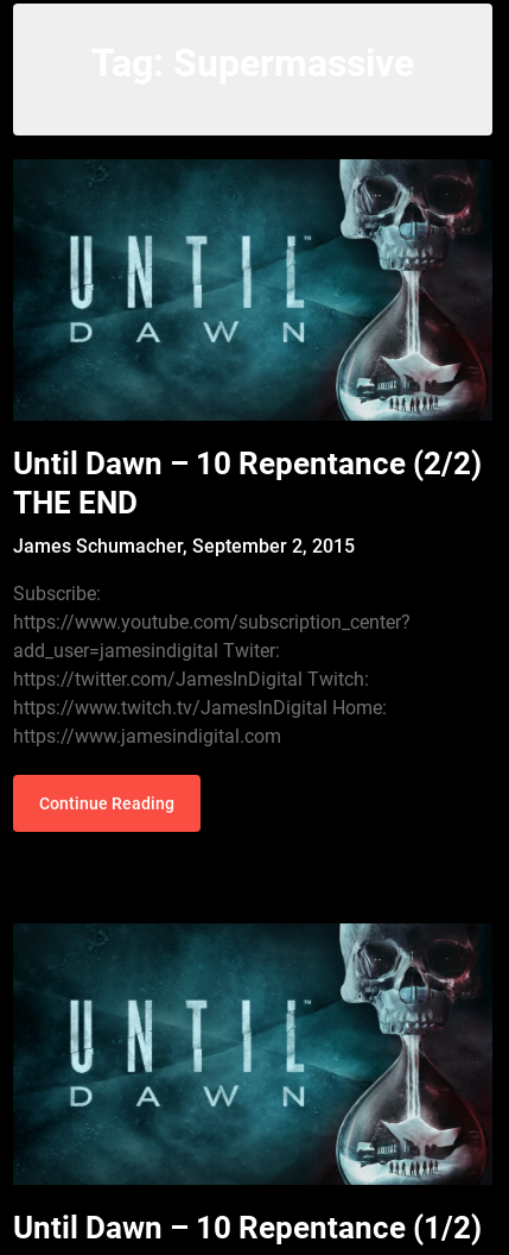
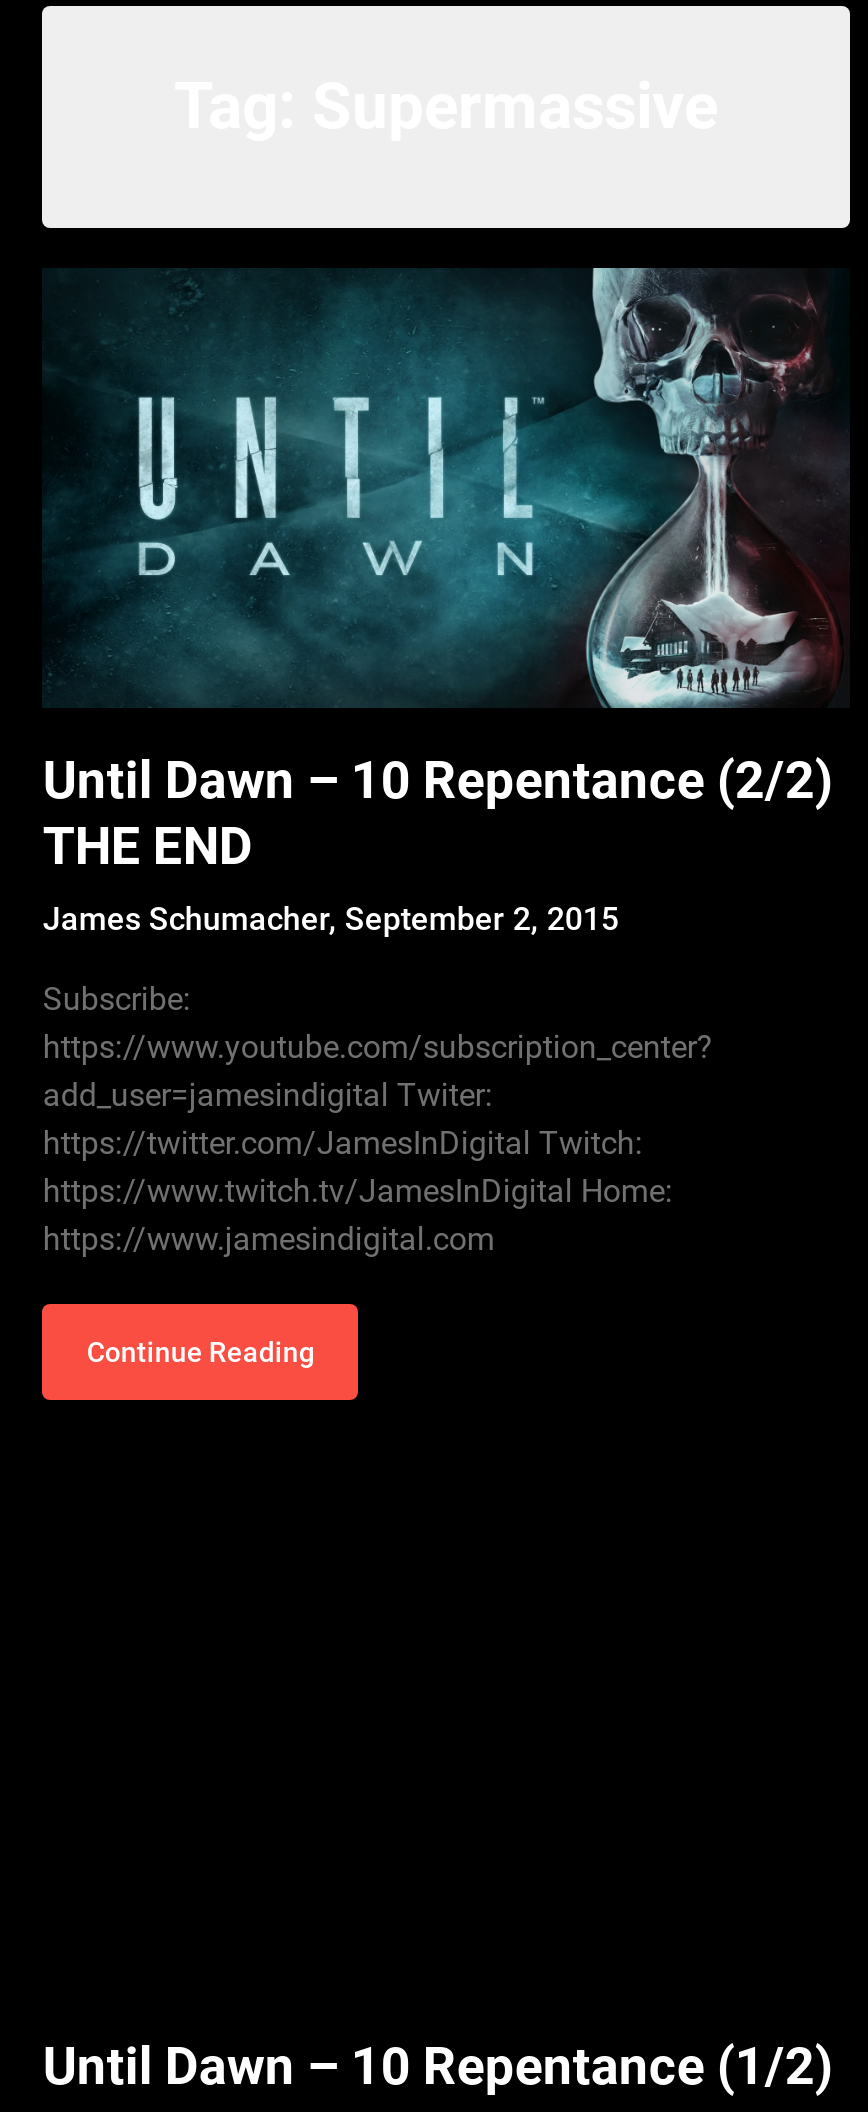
- [image]
